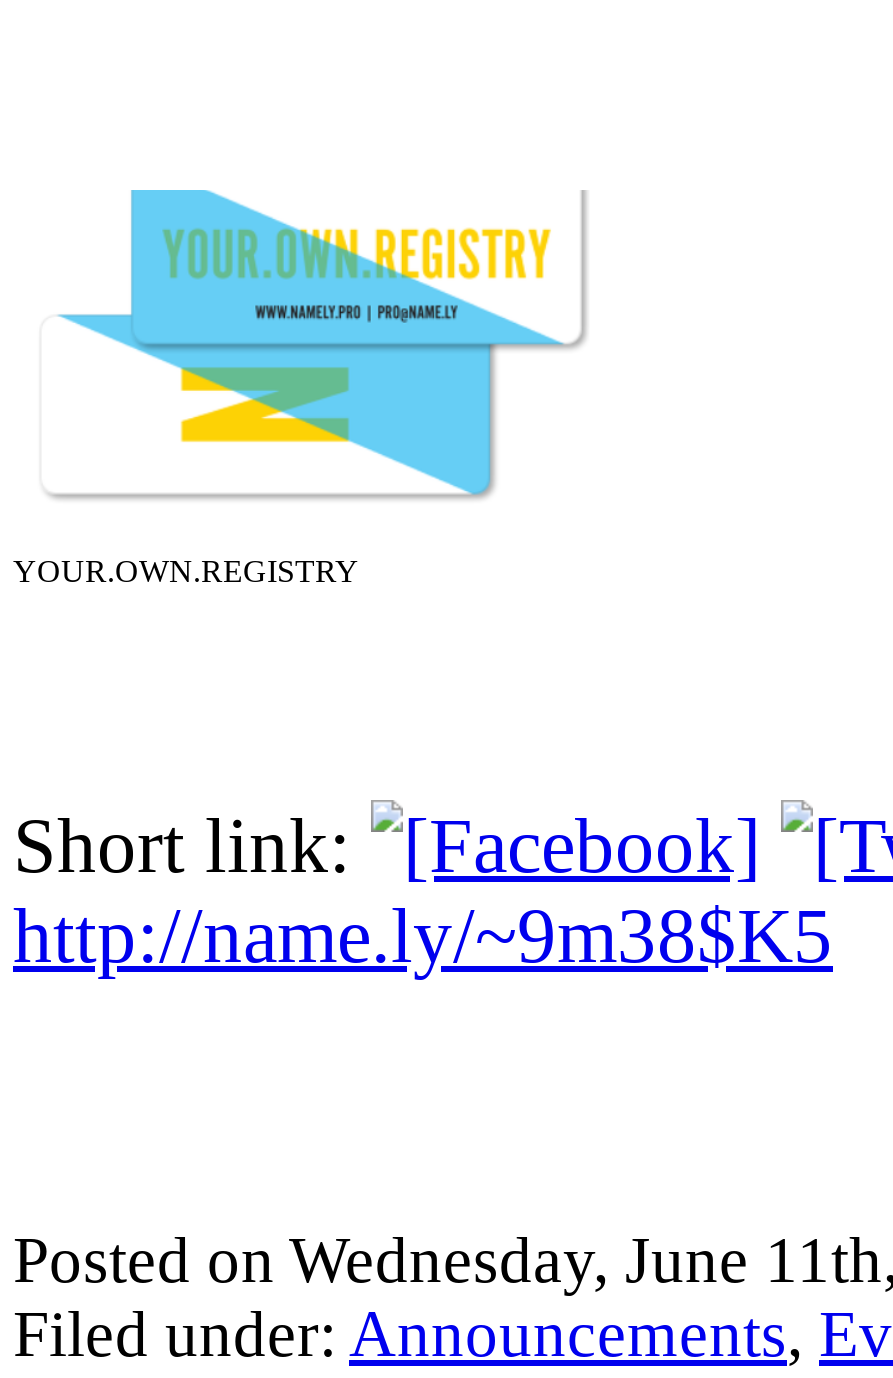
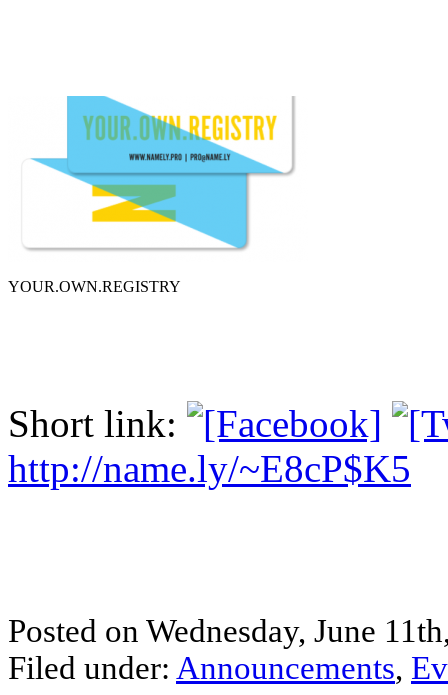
- http://name.ly/~9m38$K5
+ http://name.ly/~E8cP$K5
